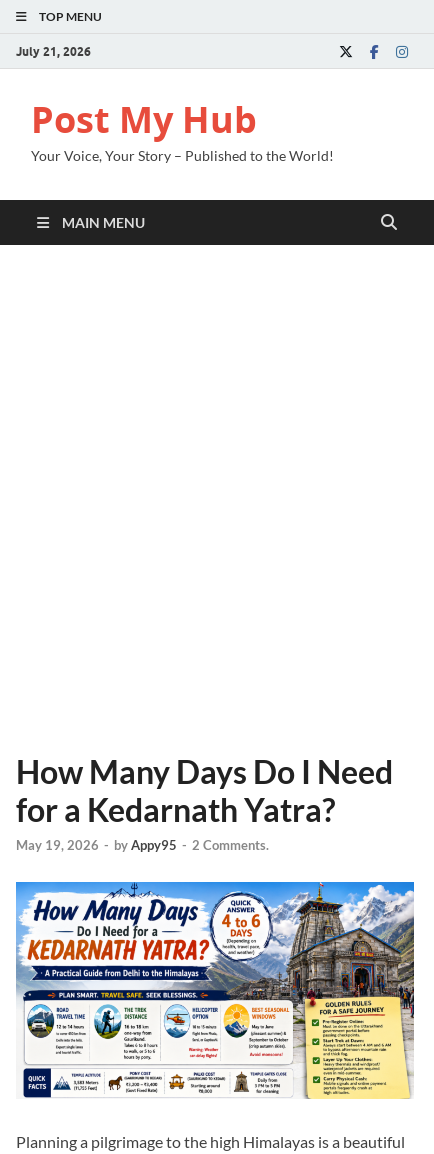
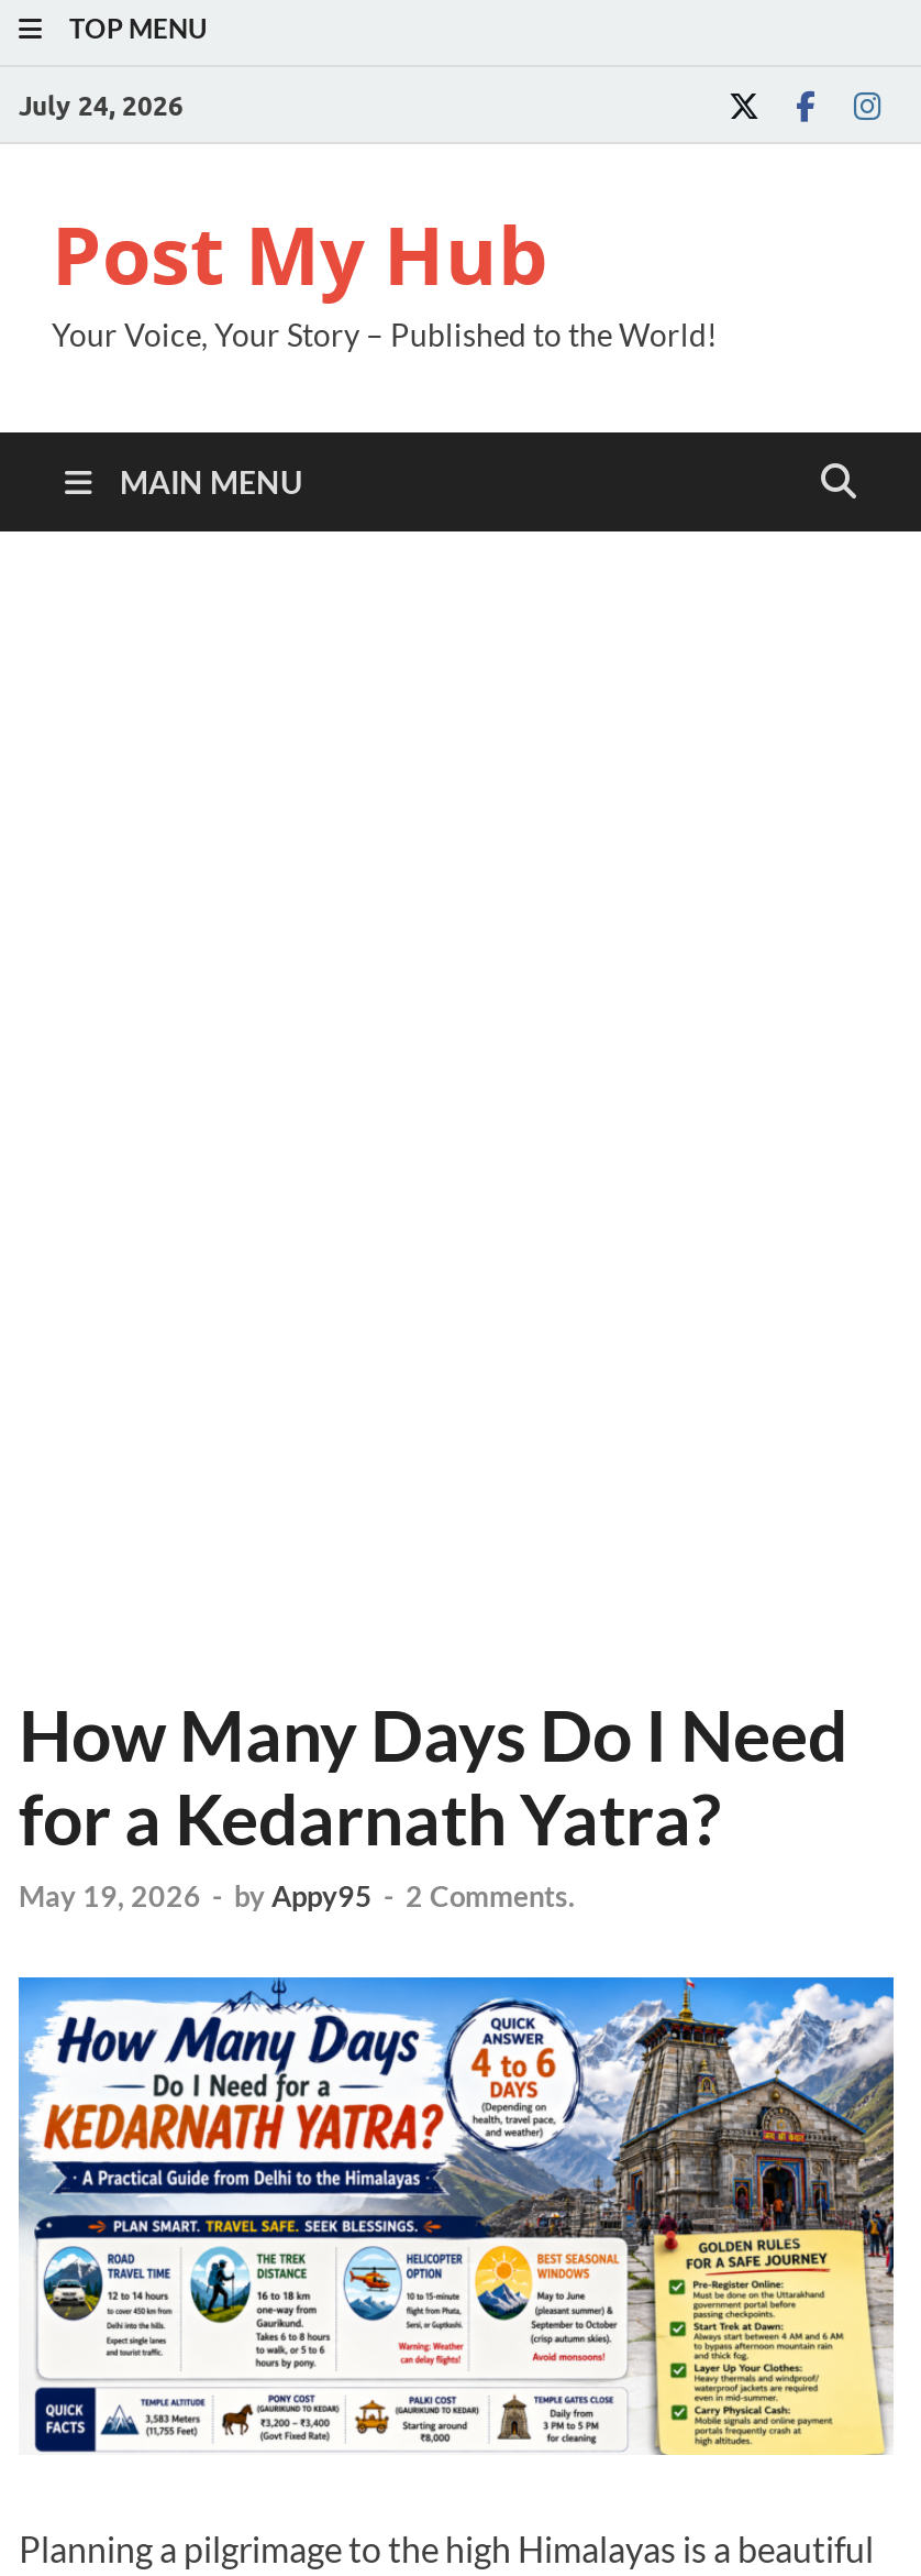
- July 21, 2026
+ July 24, 2026
